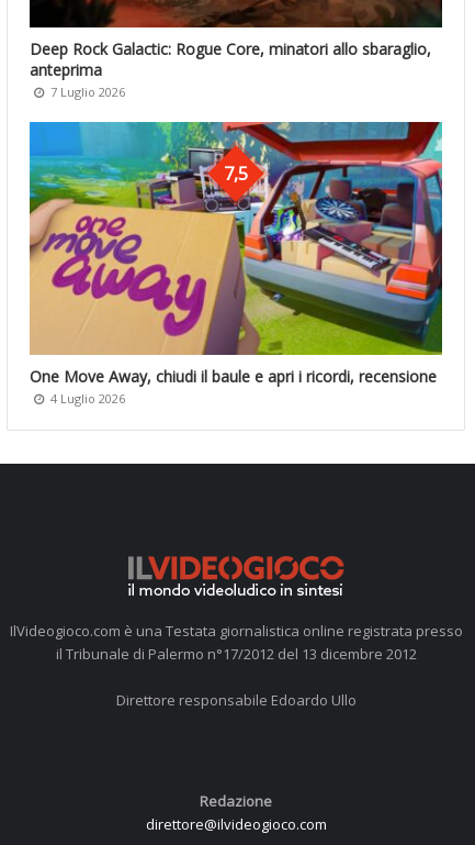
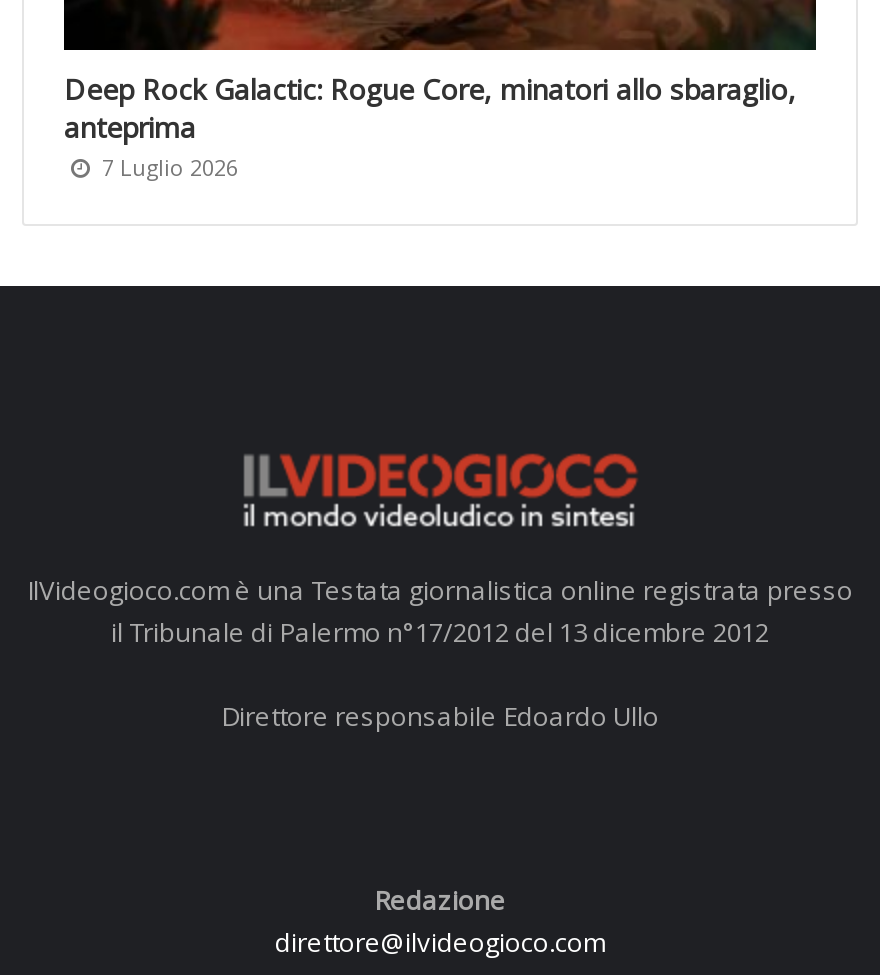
- [image]
- 7,5

- One Move Away, chiudi il baule e apri i ricordi, recensione
- 4 Luglio 2026
